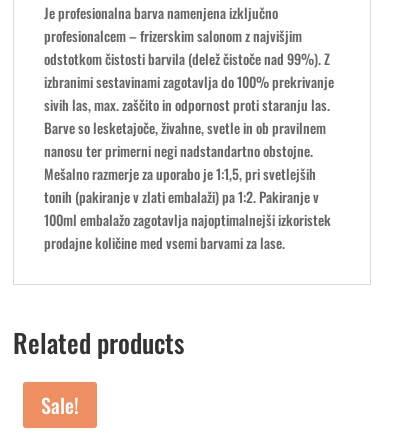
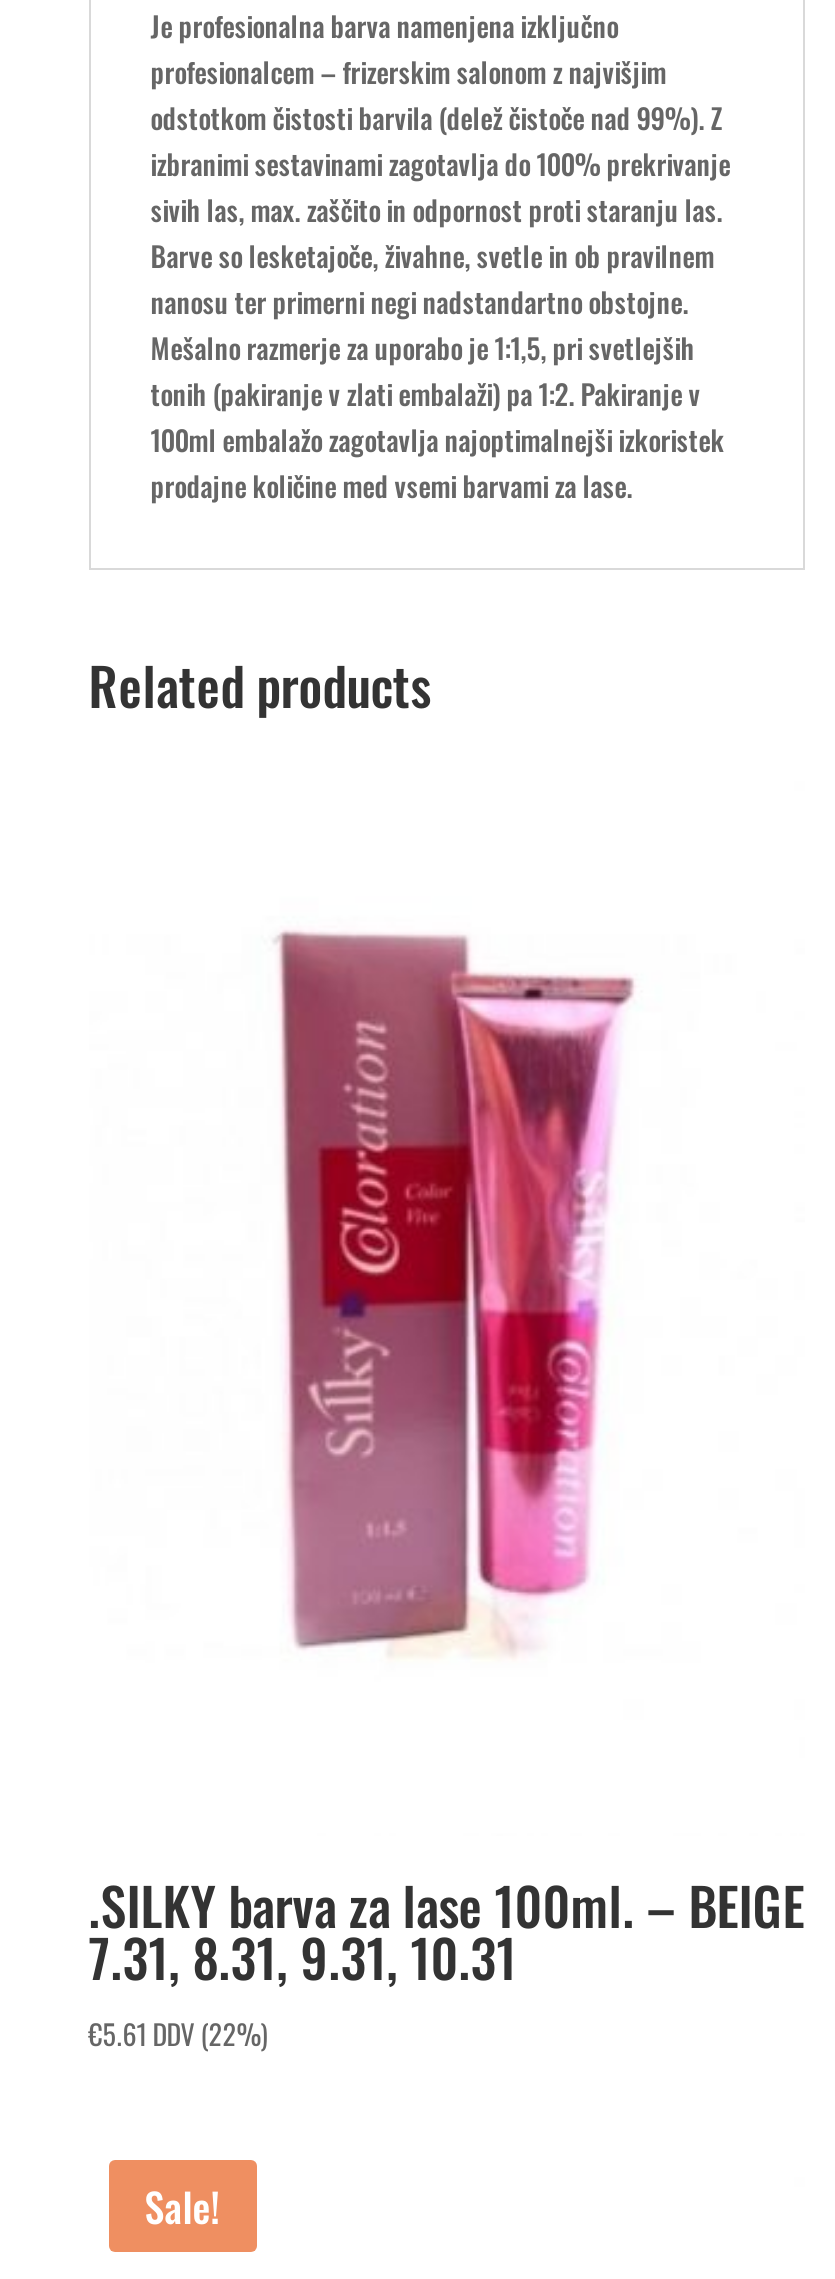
+ .SILKY barva za lase 100ml. – BEIGE
+ 7.31, 8.31, 9.31, 10.31
+ €5.61 DDV (22%)

+ [image]
